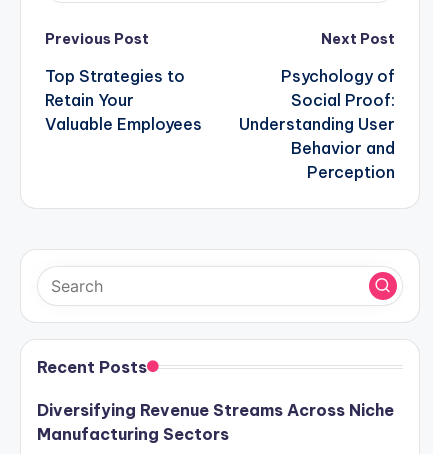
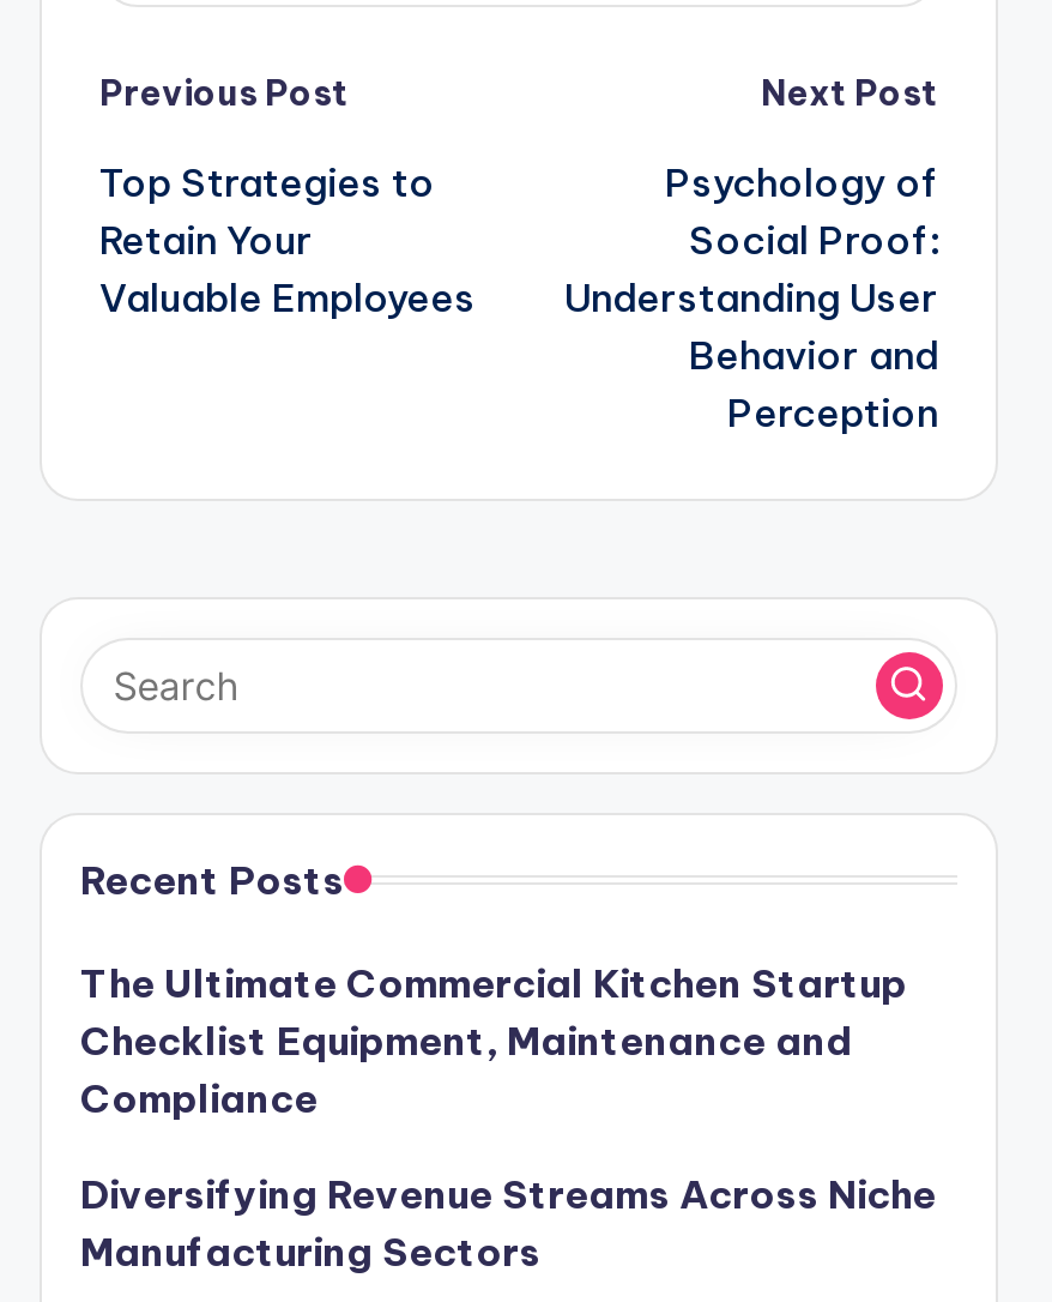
+ The Ultimate Commercial Kitchen Startup
+ Checklist Equipment, Maintenance and
+ Compliance
